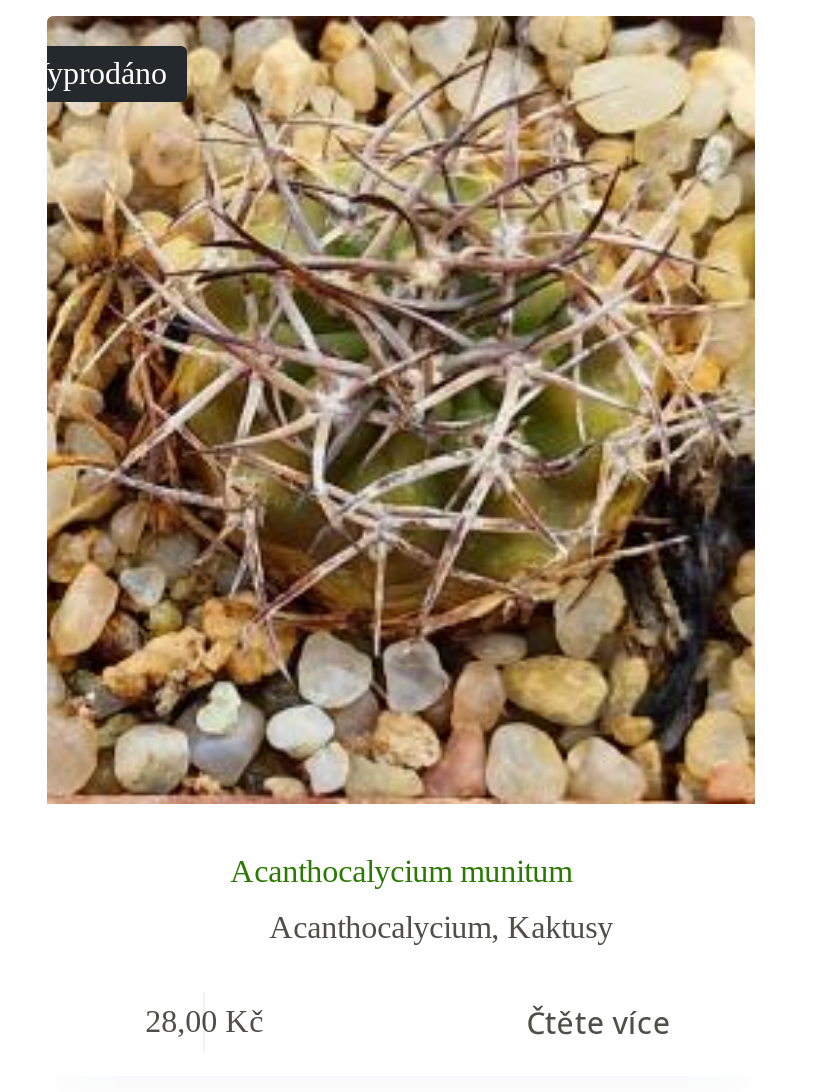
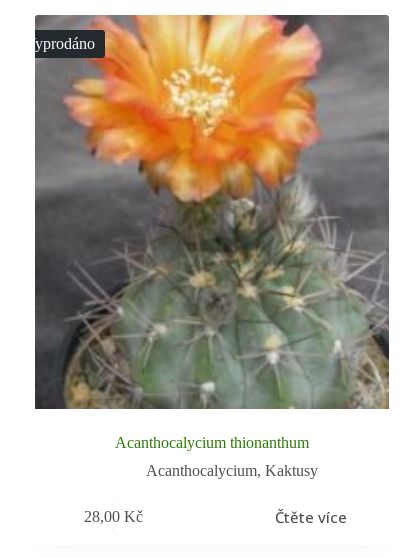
- [image]
- Acanthocalycium munitum
+ [image]
+ Acanthocalycium thionanthum
